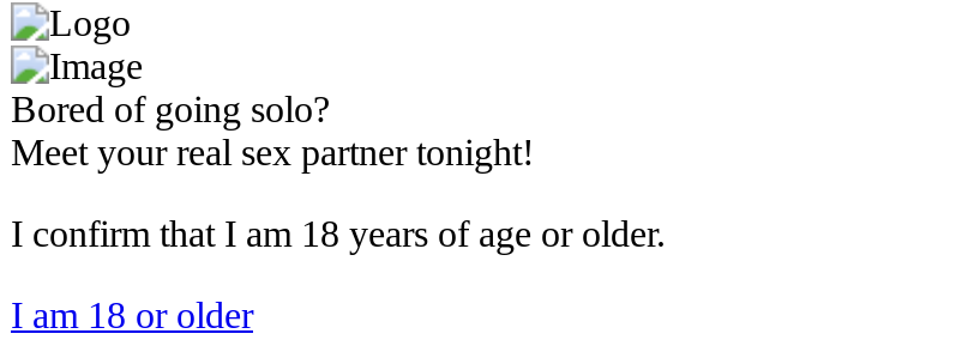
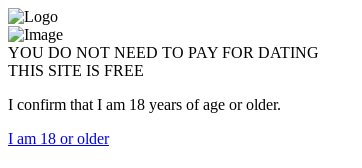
- Bored of going solo?
- Meet your real sex partner tonight!
+ YOU DO NOT NEED TO PAY FOR DATING
+ THIS SITE IS FREE
